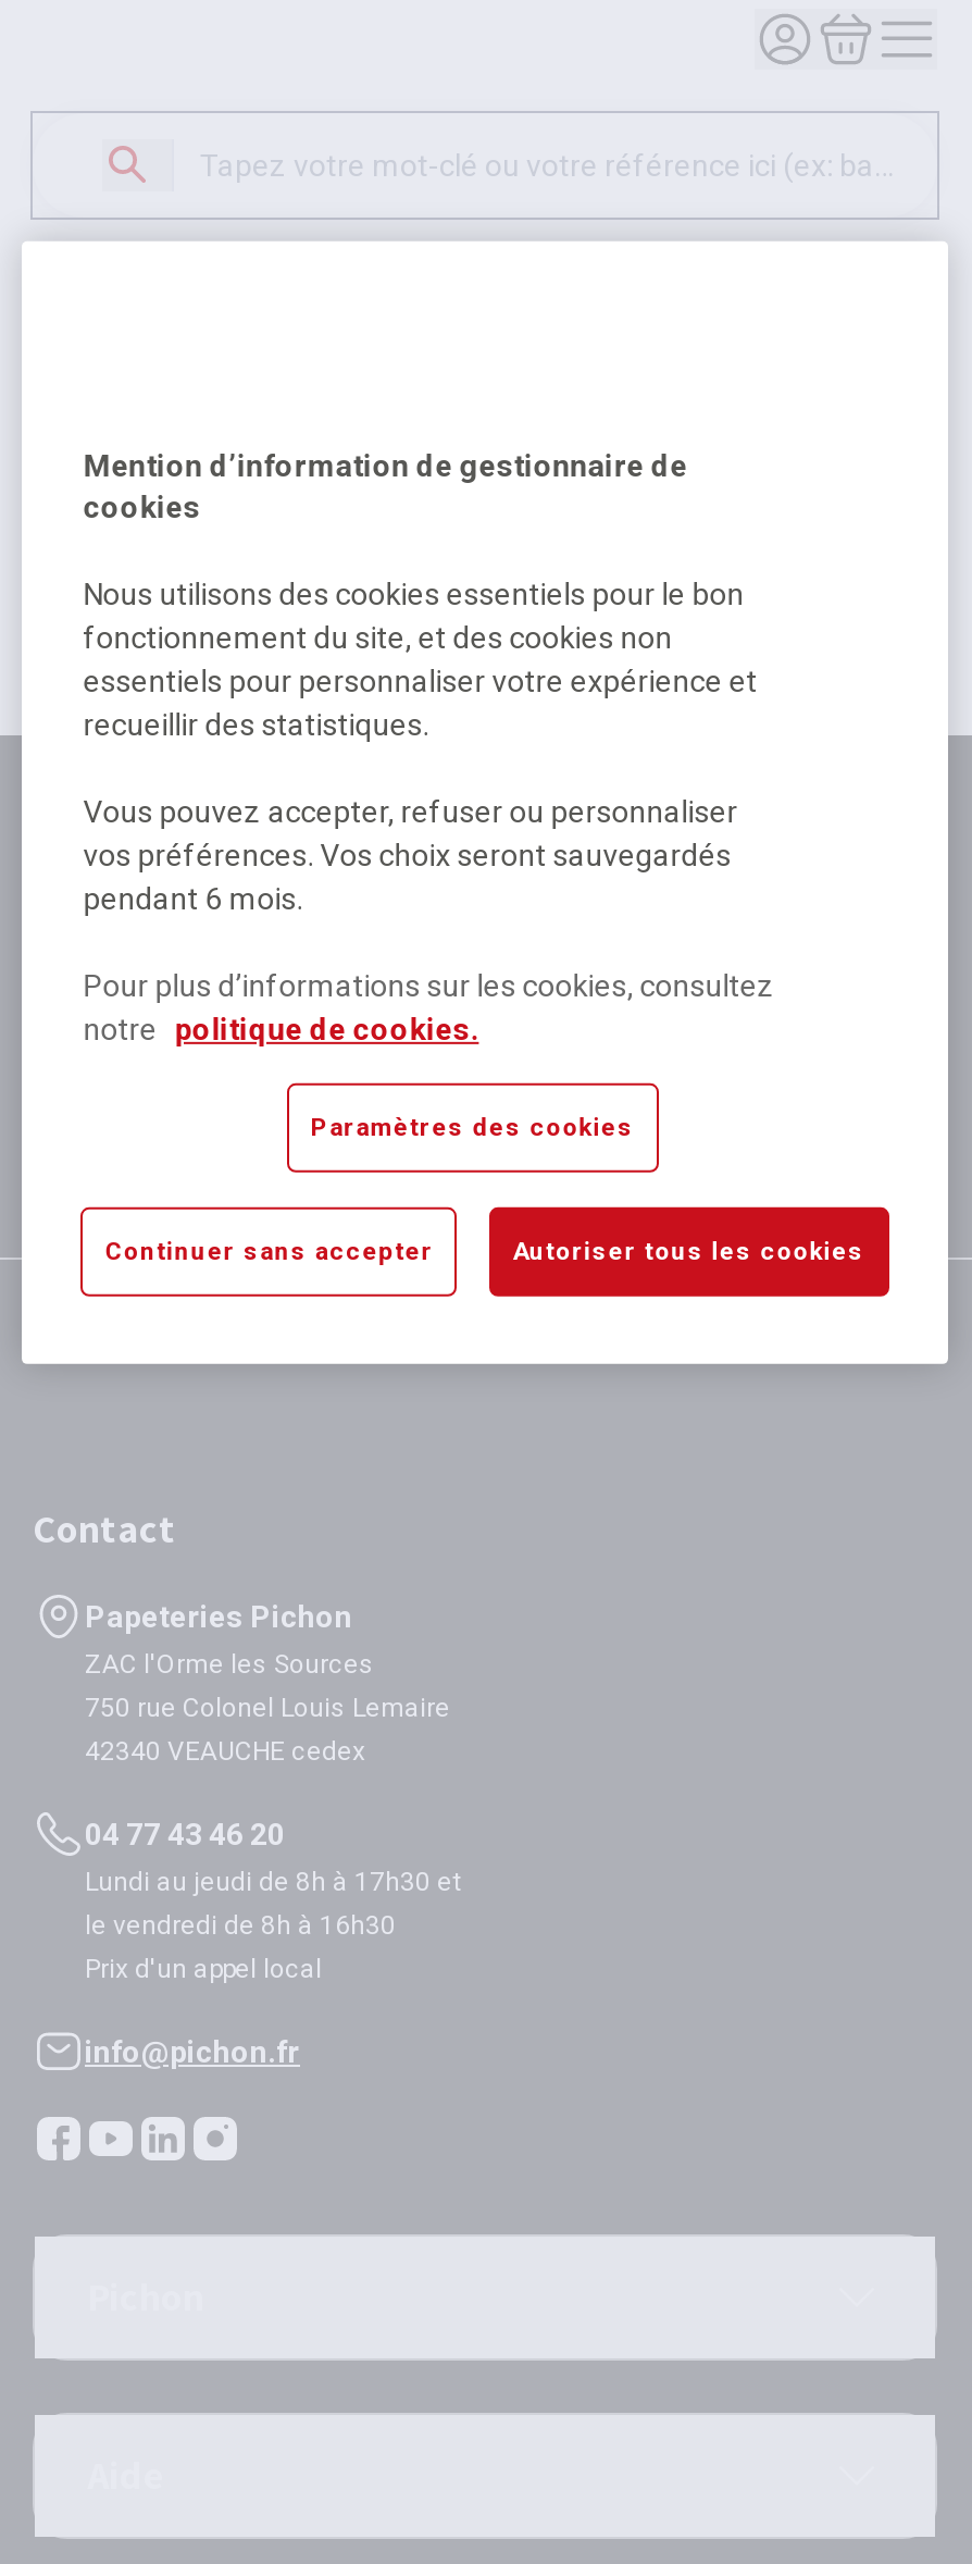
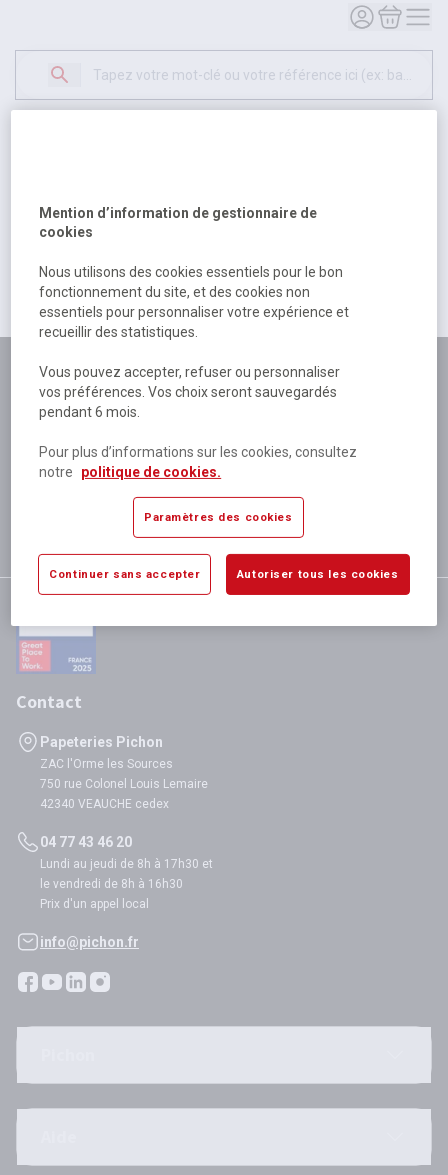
+ [image]
